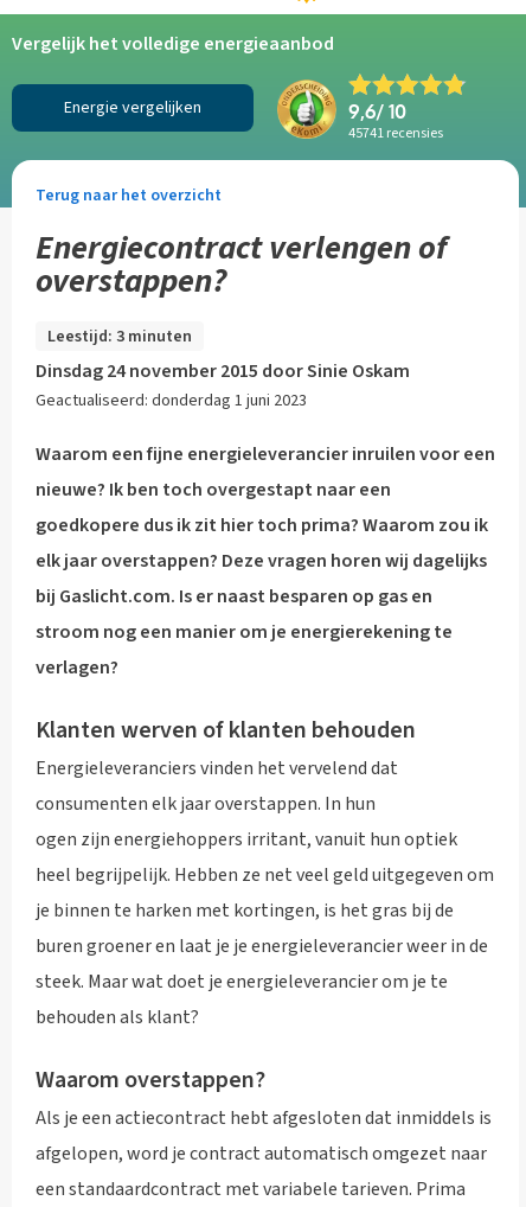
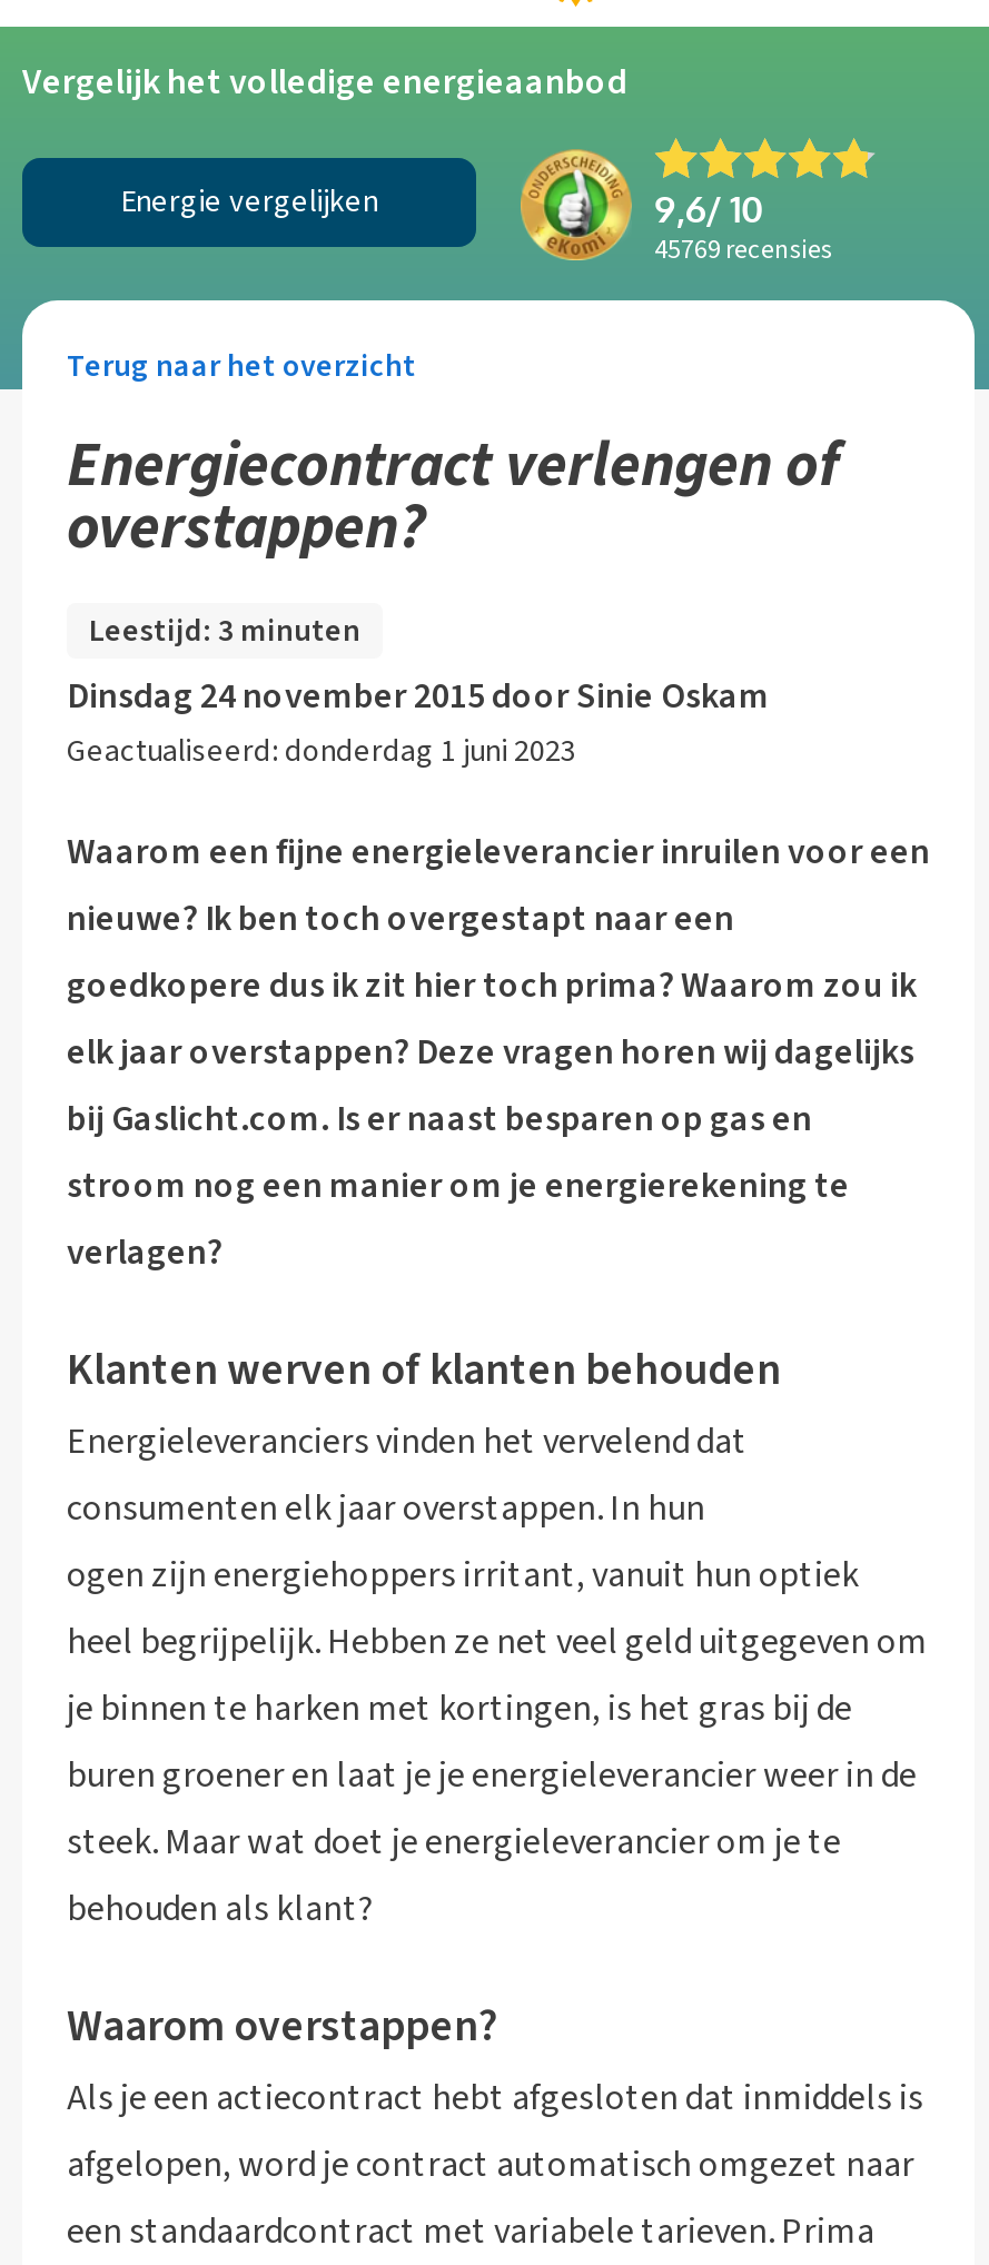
- 45741 recensies
+ 45769 recensies
